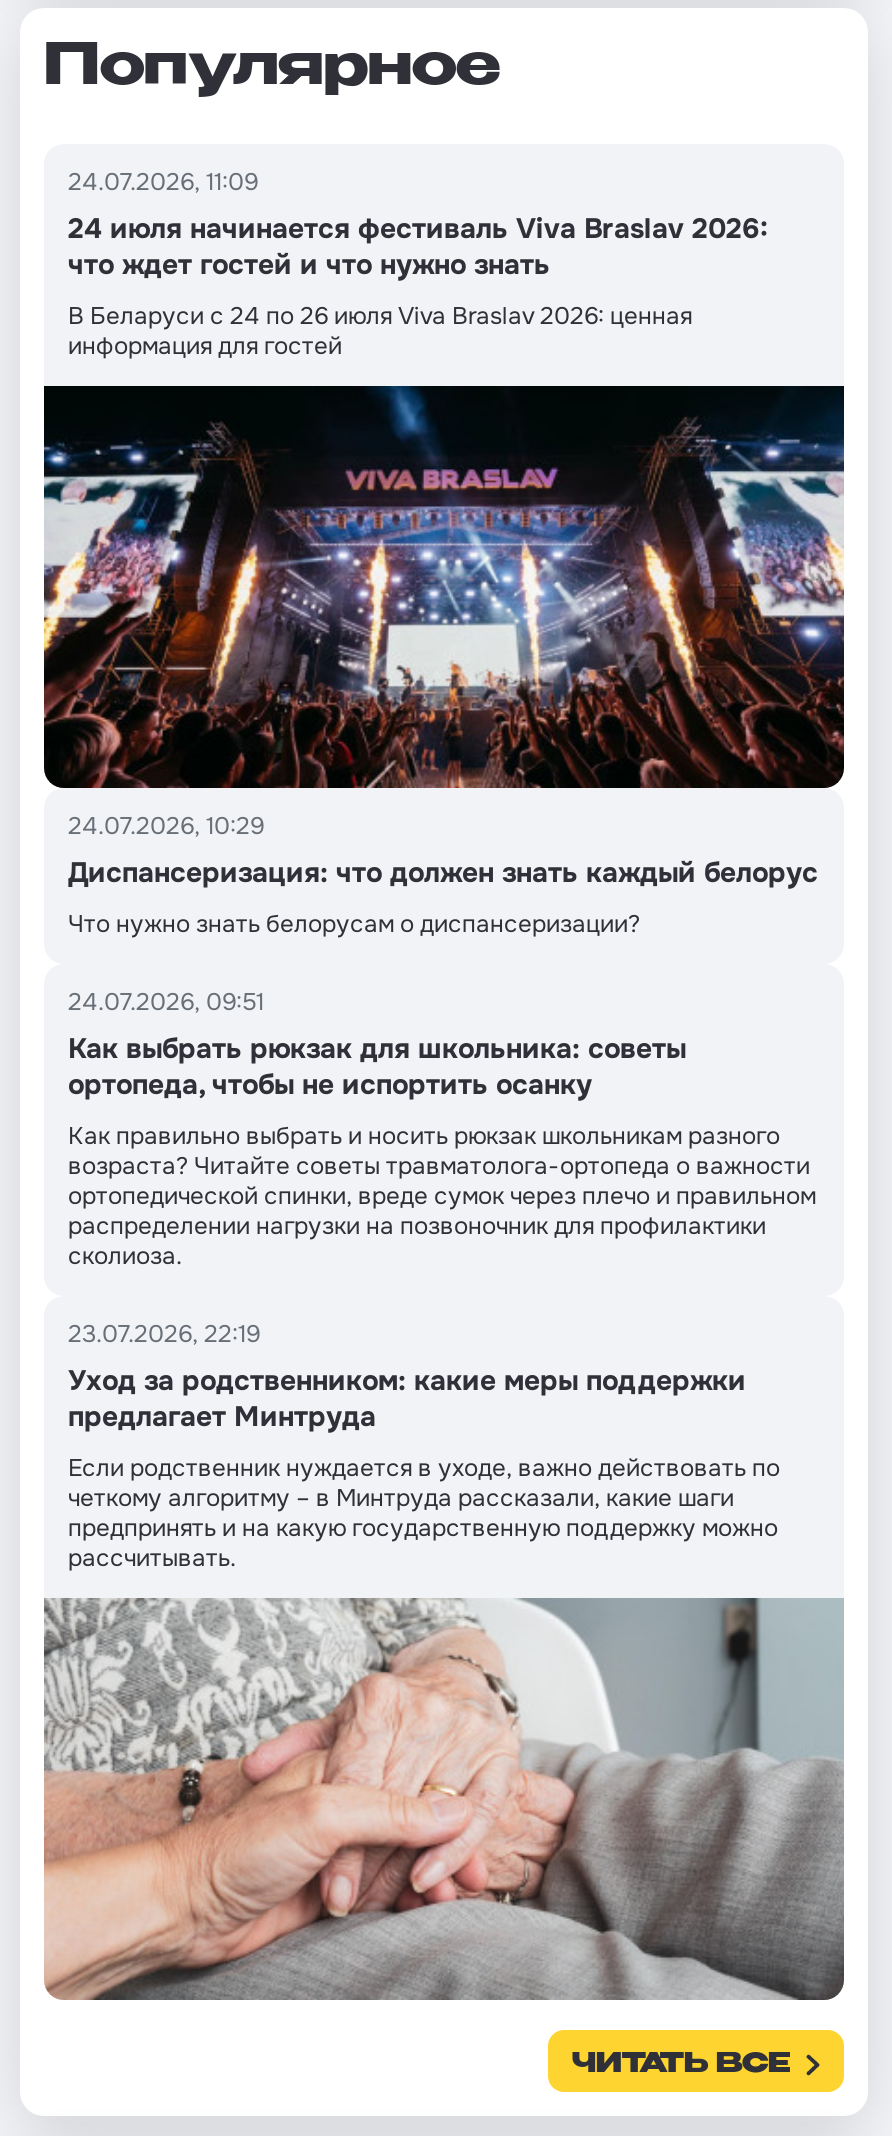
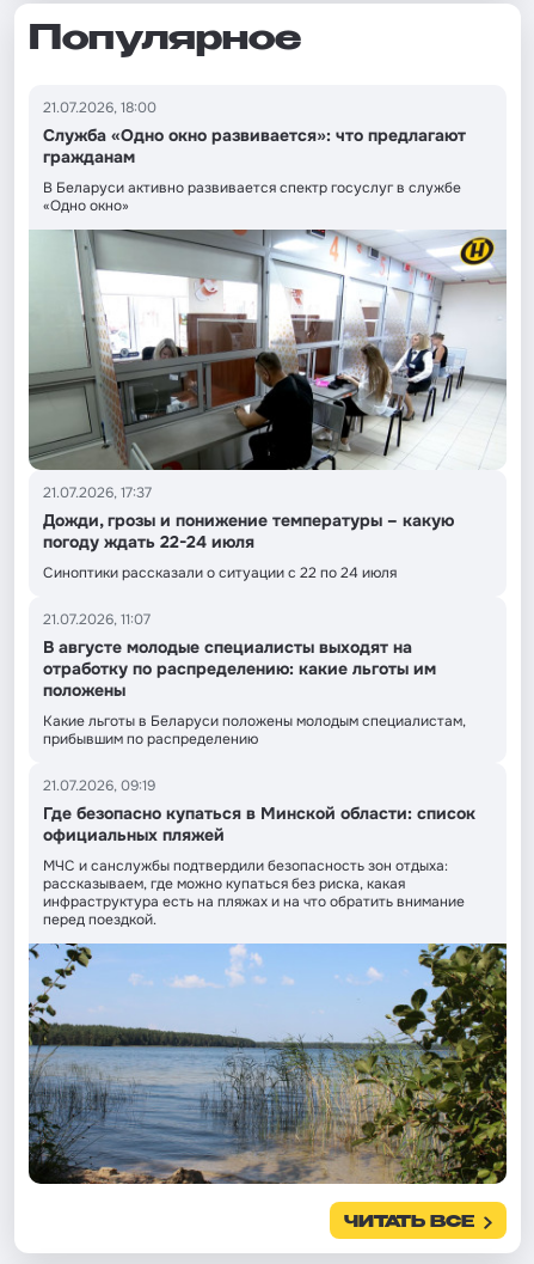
- 24.07.2026, 11:09
- 24 июля начинается фестиваль Viva Braslav 2026:
- что ждет гостей и что нужно знать
+ 21.07.2026, 18:00
+ Служба «Одно окно развивается»: что предлагают
+ гражданам

- В Беларуси с 24 по 26 июля Viva Braslav 2026: ценная
- информация для гостей
+ В Беларуси активно развивается спектр госуслуг в службе
+ «Одно окно»

- [image]
- 24.07.2026, 10:29
- Диспансеризация: что должен знать каждый белорус
+ [image]
+ 21.07.2026, 17:37
+ Дожди, грозы и понижение температуры – какую
+ погоду ждать 22-24 июля

- Что нужно знать белорусам о диспансеризации?
+ Синоптики рассказали о ситуации с 22 по 24 июля

- 24.07.2026, 09:51
- Как выбрать рюкзак для школьника: советы
- ортопеда, чтобы не испортить осанку
+ 21.07.2026, 11:07
+ В августе молодые специалисты выходят на
+ отработку по распределению: какие льготы им
+ положены

- Как правильно выбрать и носить рюкзак школьникам разного
- возраста? Читайте советы травматолога-ортопеда о важности
- ортопедической спинки, вреде сумок через плечо и правильном
- распределении нагрузки на позвоночник для профилактики
- сколиоза.
+ Какие льготы в Беларуси положены молодым специалистам,
+ прибывшим по распределению

- 23.07.2026, 22:19
- Уход за родственником: какие меры поддержки
- предлагает Минтруда
+ 21.07.2026, 09:19
+ Где безопасно купаться в Минской области: список
+ официальных пляжей

- Если родственник нуждается в уходе, важно действовать по
- четкому алгоритму – в Минтруда рассказали, какие шаги
- предпринять и на какую государственную поддержку можно
- рассчитывать.
+ МЧС и санслужбы подтвердили безопасность зон отдыха:
+ рассказываем, где можно купаться без риска, какая
+ инфраструктура есть на пляжах и на что обратить внимание
+ перед поездкой.

- [image]
+ [image]
